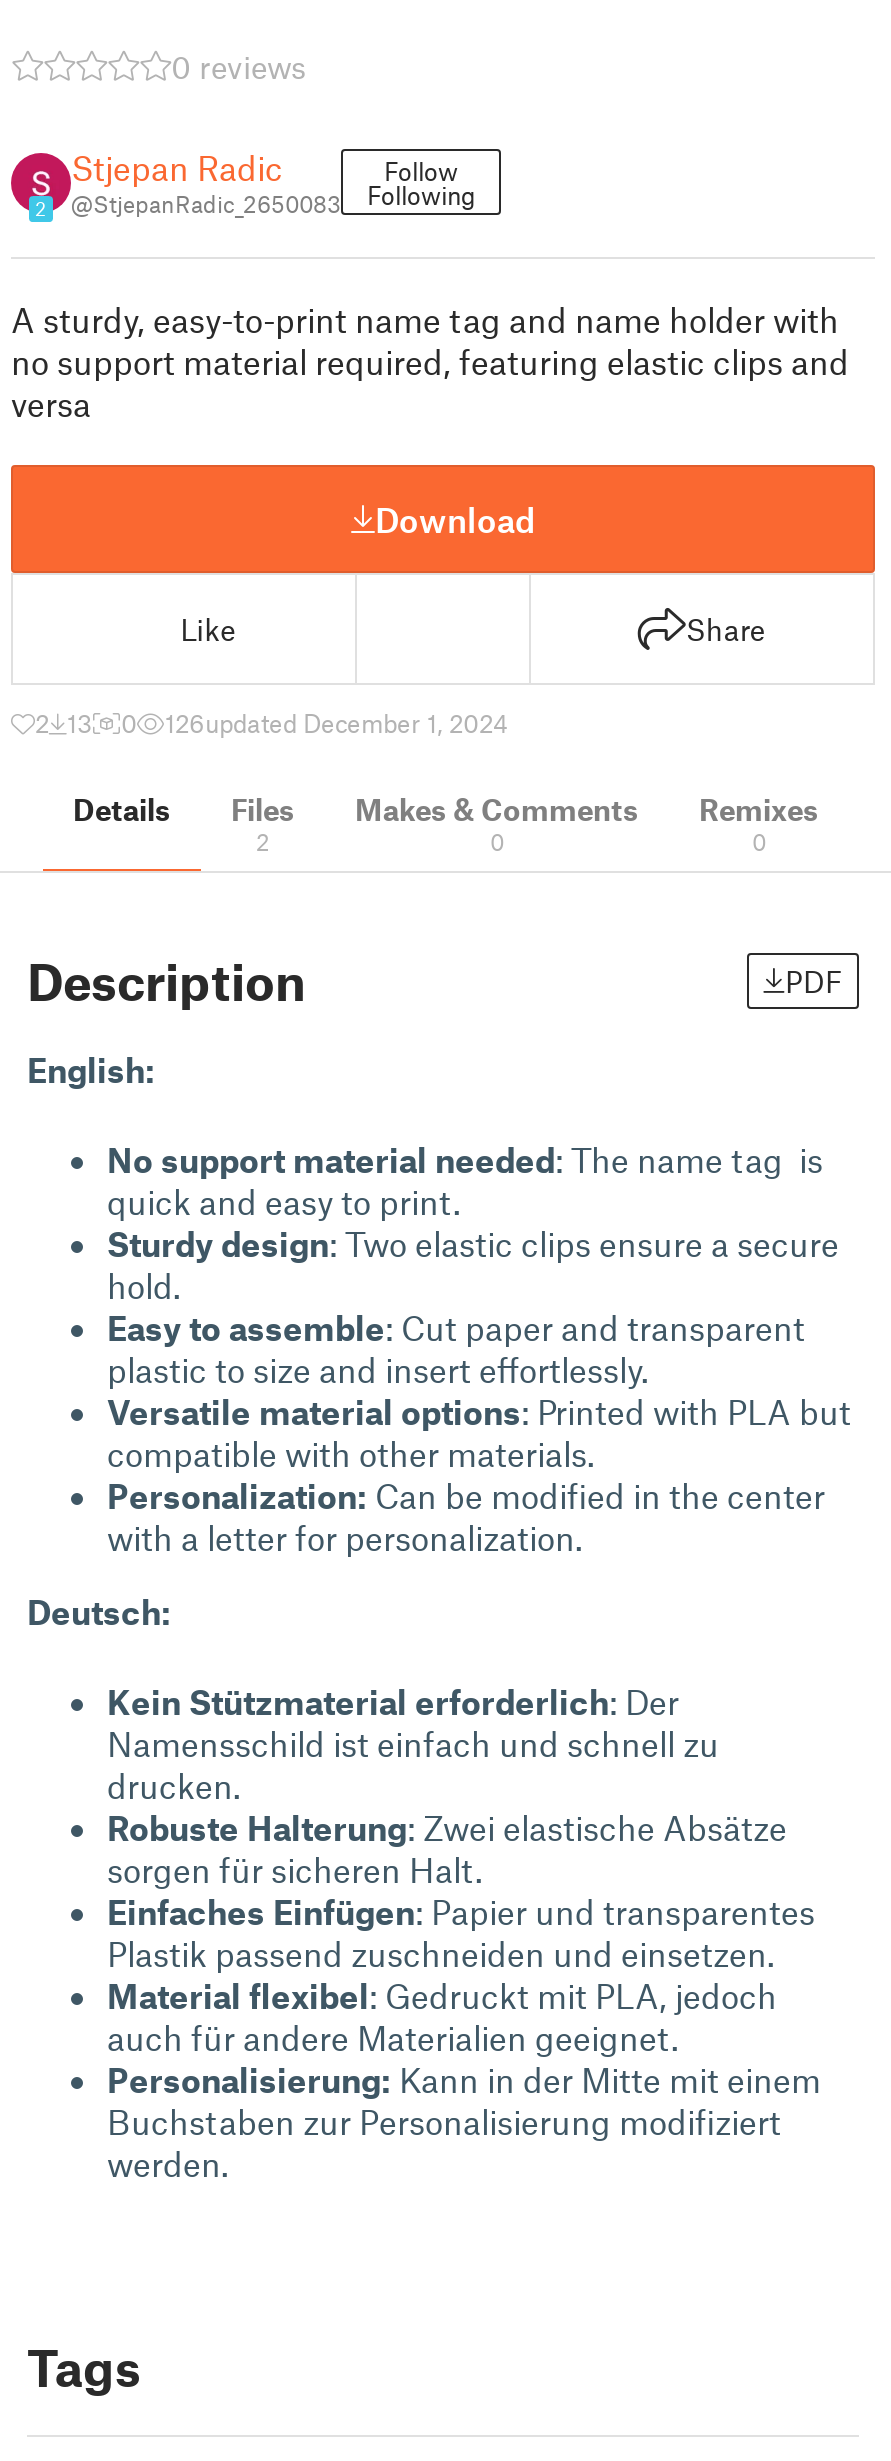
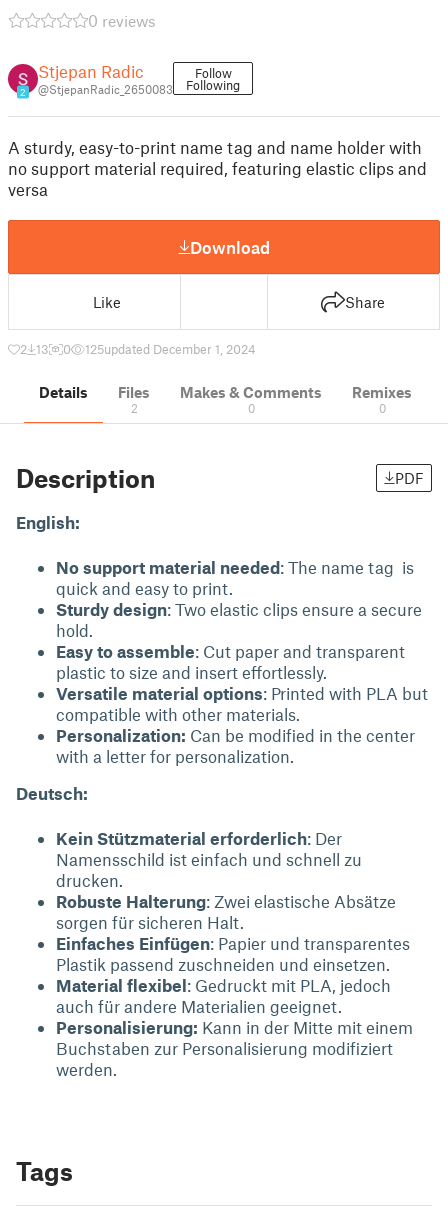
- 126updated December 1, 2024
+ 125updated December 1, 2024
